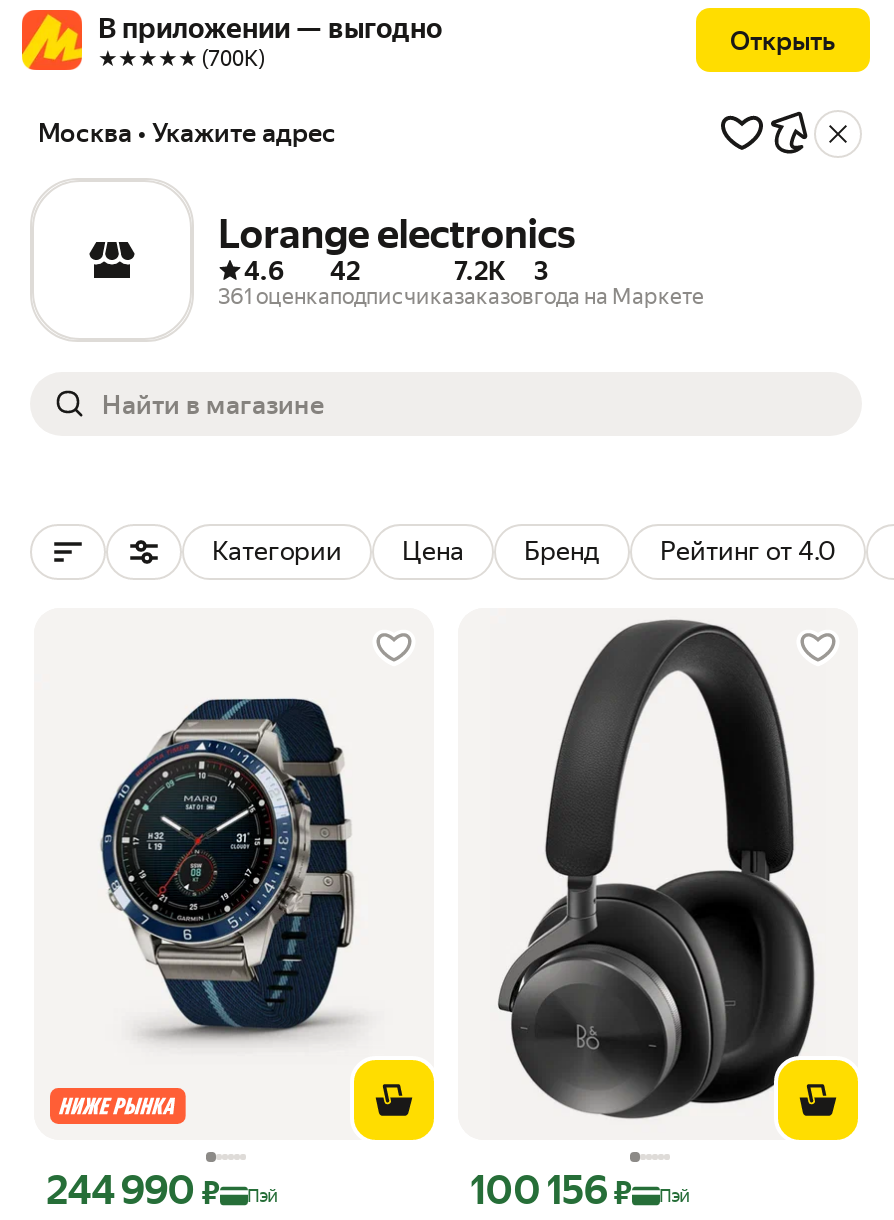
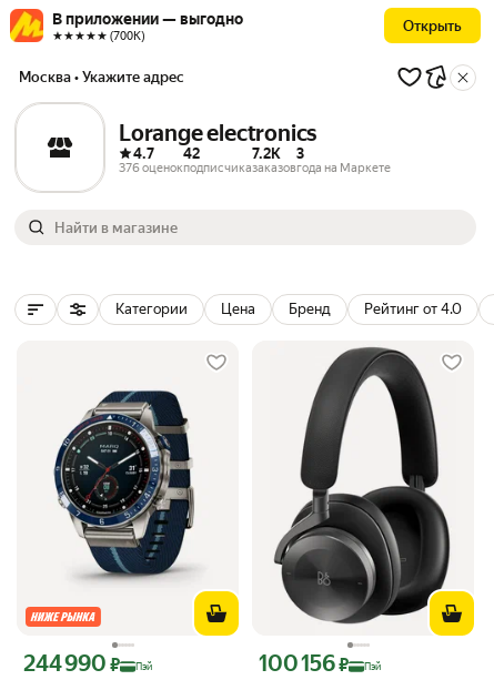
- 4.6
- 361 оценка
+ 4.7
+ 376 оценок
